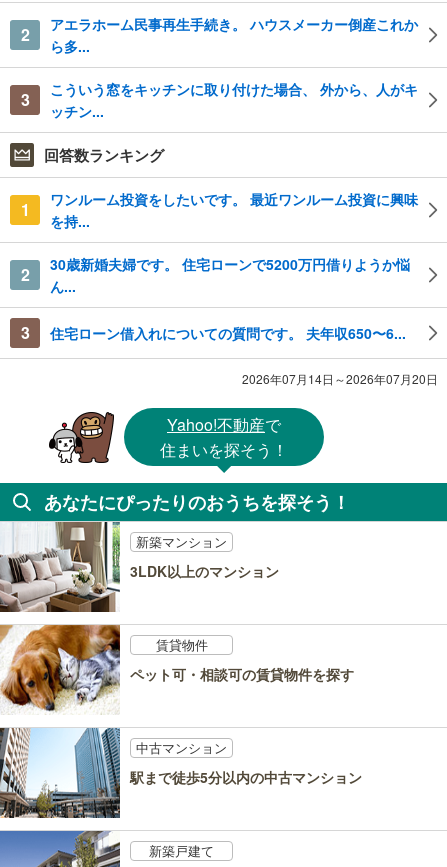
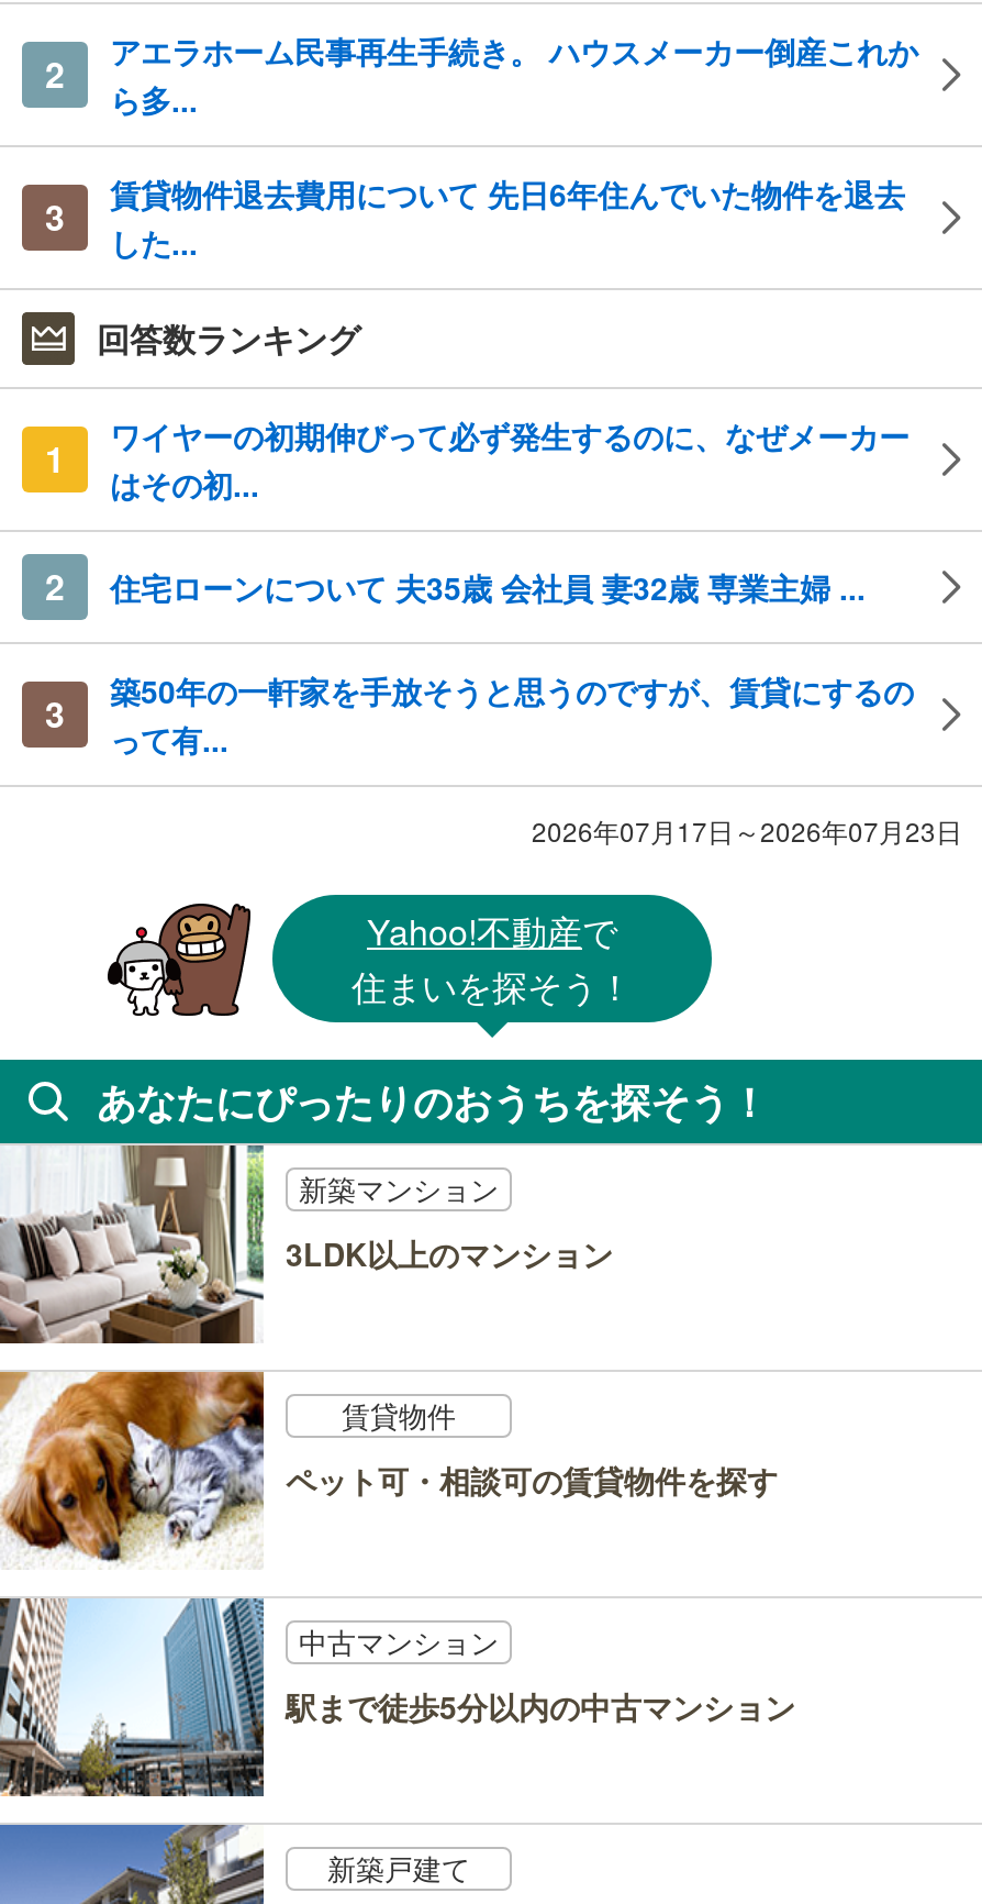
- こういう窓をキッチンに取り付けた場合、 外から、人がキ
- ッチン...
+ 賃貸物件退去費用について 先日6年住んでいた物件を退去
+ した...

- ワンルーム投資をしたいです。 最近ワンルーム投資に興味
- を持...
+ ワイヤーの初期伸びって必ず発生するのに、なぜメーカー
+ はその初...

- 30歳新婚夫婦です。 住宅ローンで5200万円借りようか悩
- ん...
+ 住宅ローンについて 夫35歳 会社員 妻32歳 専業主婦 ...

- 住宅ローン借入れについての質問です。 夫年収650〜6...
+ 築50年の一軒家を手放そうと思うのですが、賃貸にするの
+ って有...

- 2026年07月14日～2026年07月20日
+ 2026年07月17日～2026年07月23日
